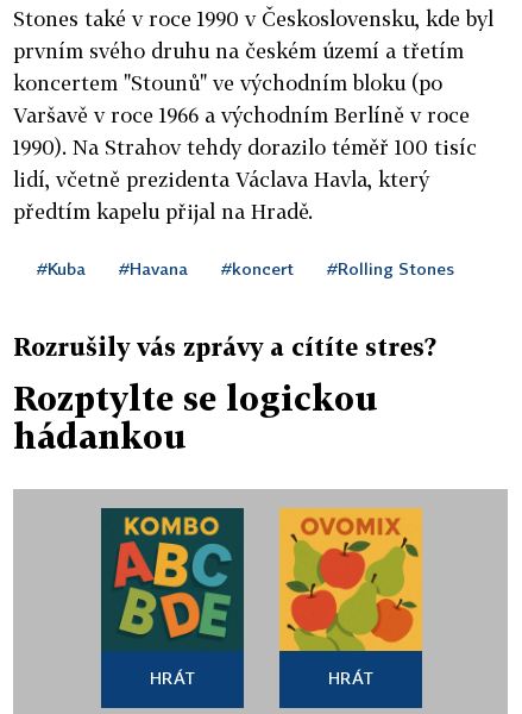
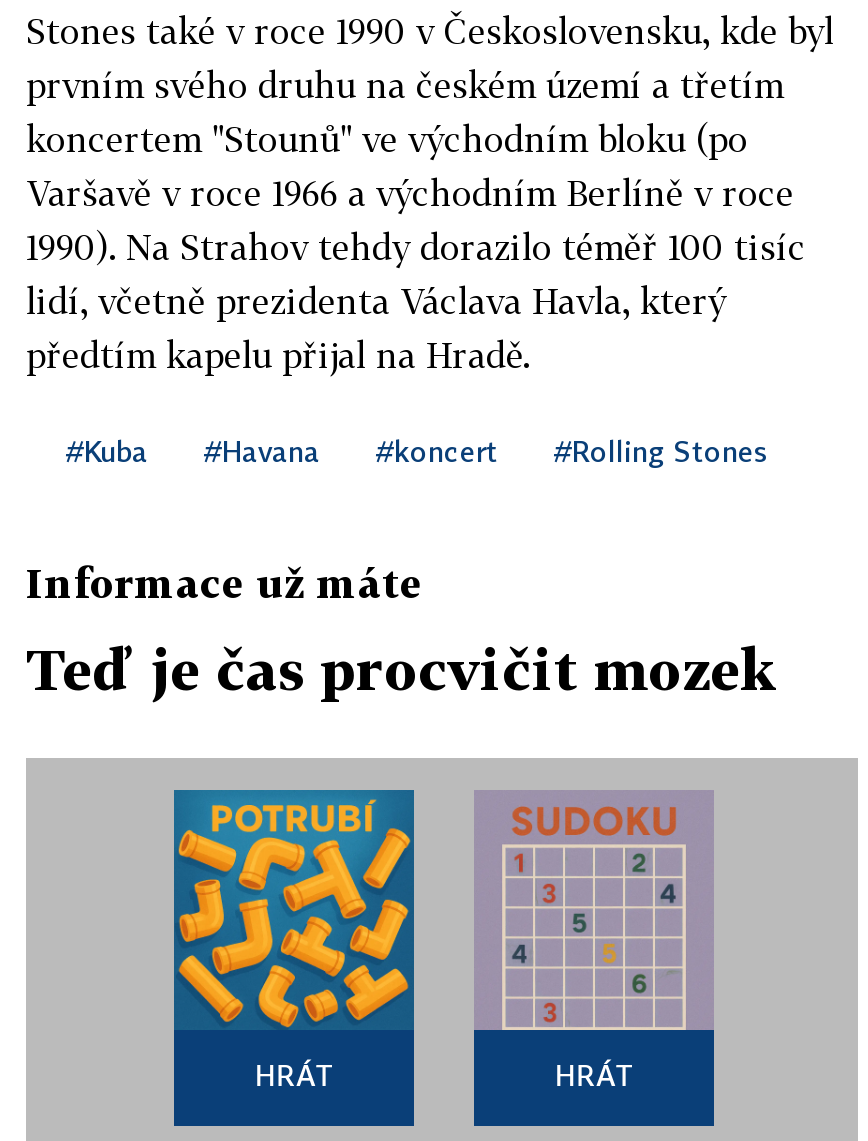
- Rozrušily vás zprávy a cítíte stres?
+ Informace už máte

- Rozptylte se logickou
- hádankou
+ Teď je čas procvičit mozek

- [image]
+ [image]

- [image]
+ [image]
